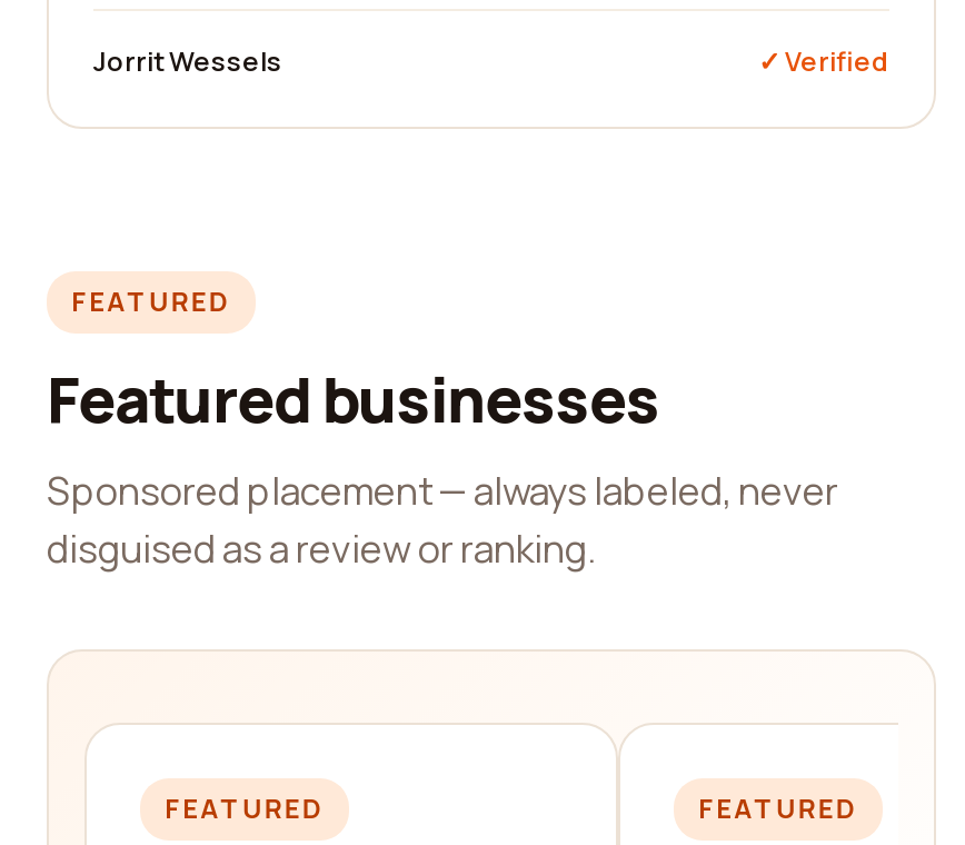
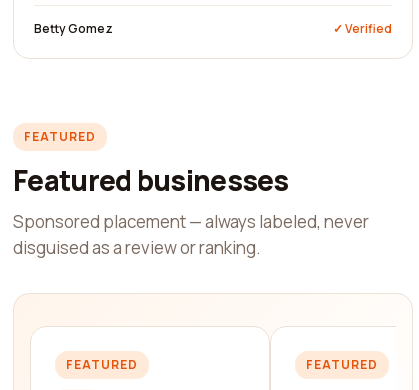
- Jorrit Wessels
+ Betty Gomez
